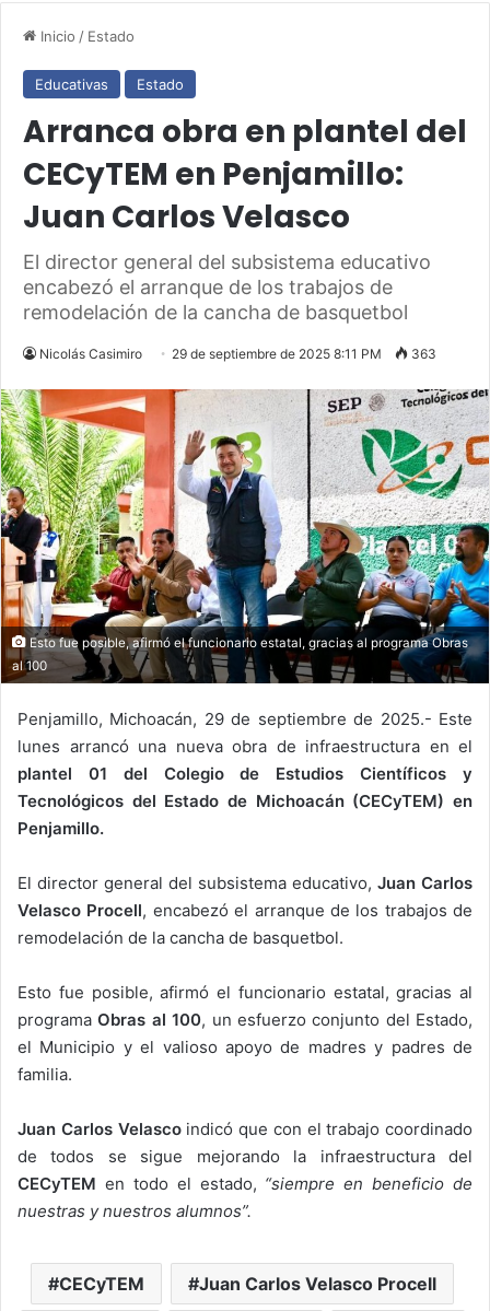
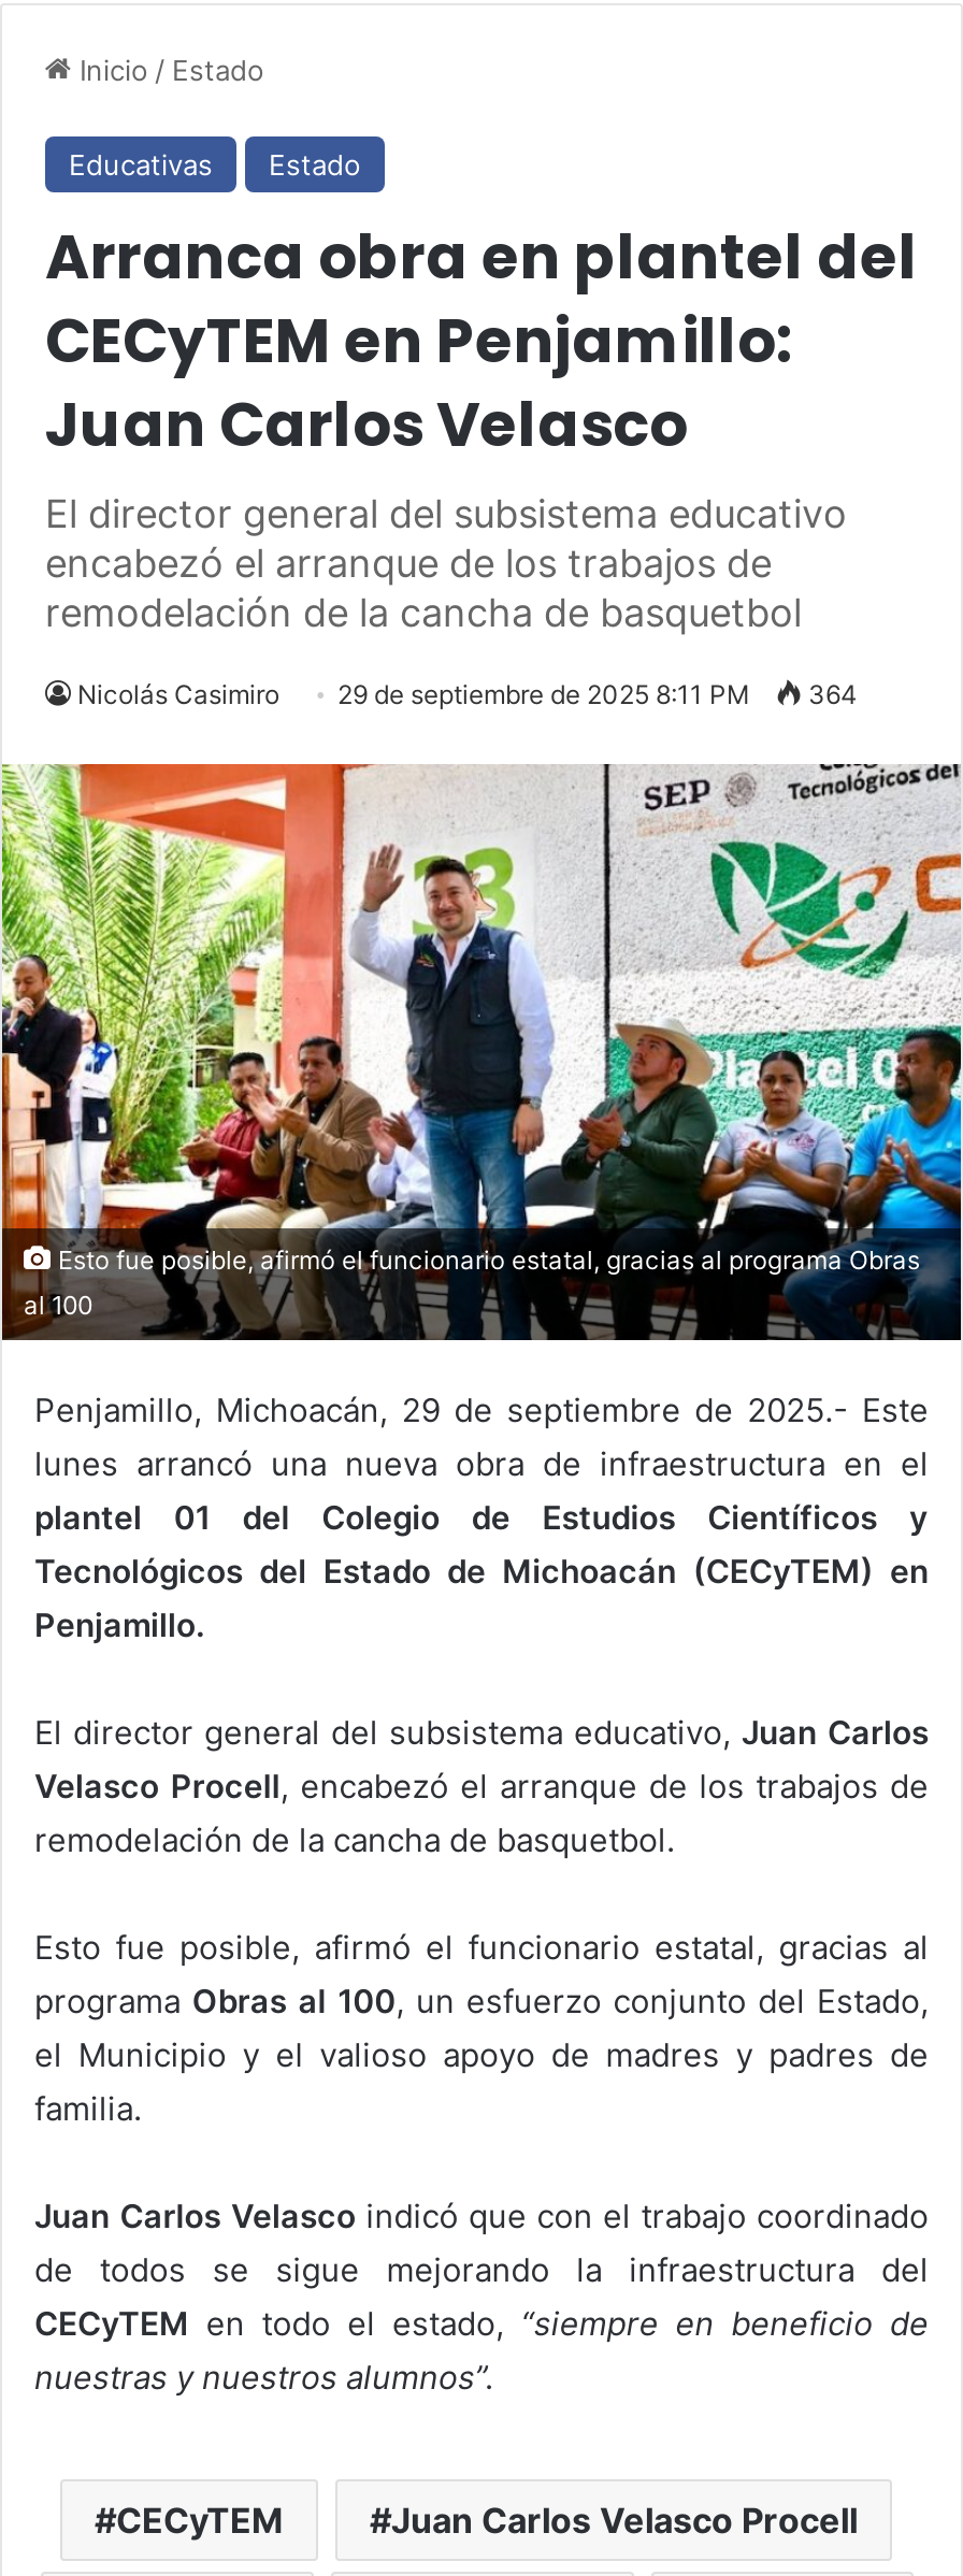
- Nicolás Casimiro 29 de septiembre de 2025 8:11 PM 363
+ Nicolás Casimiro 29 de septiembre de 2025 8:11 PM 364
